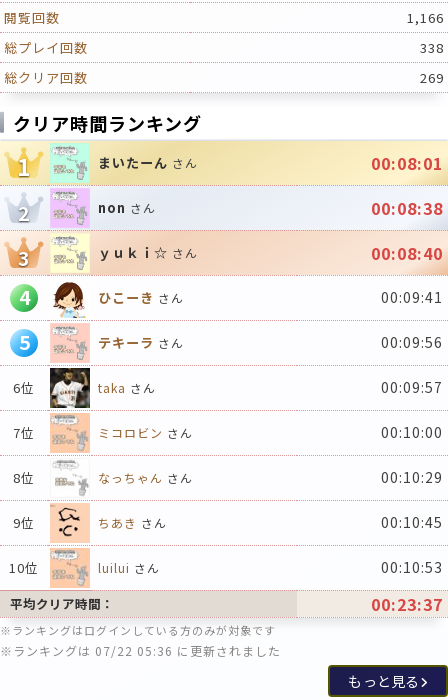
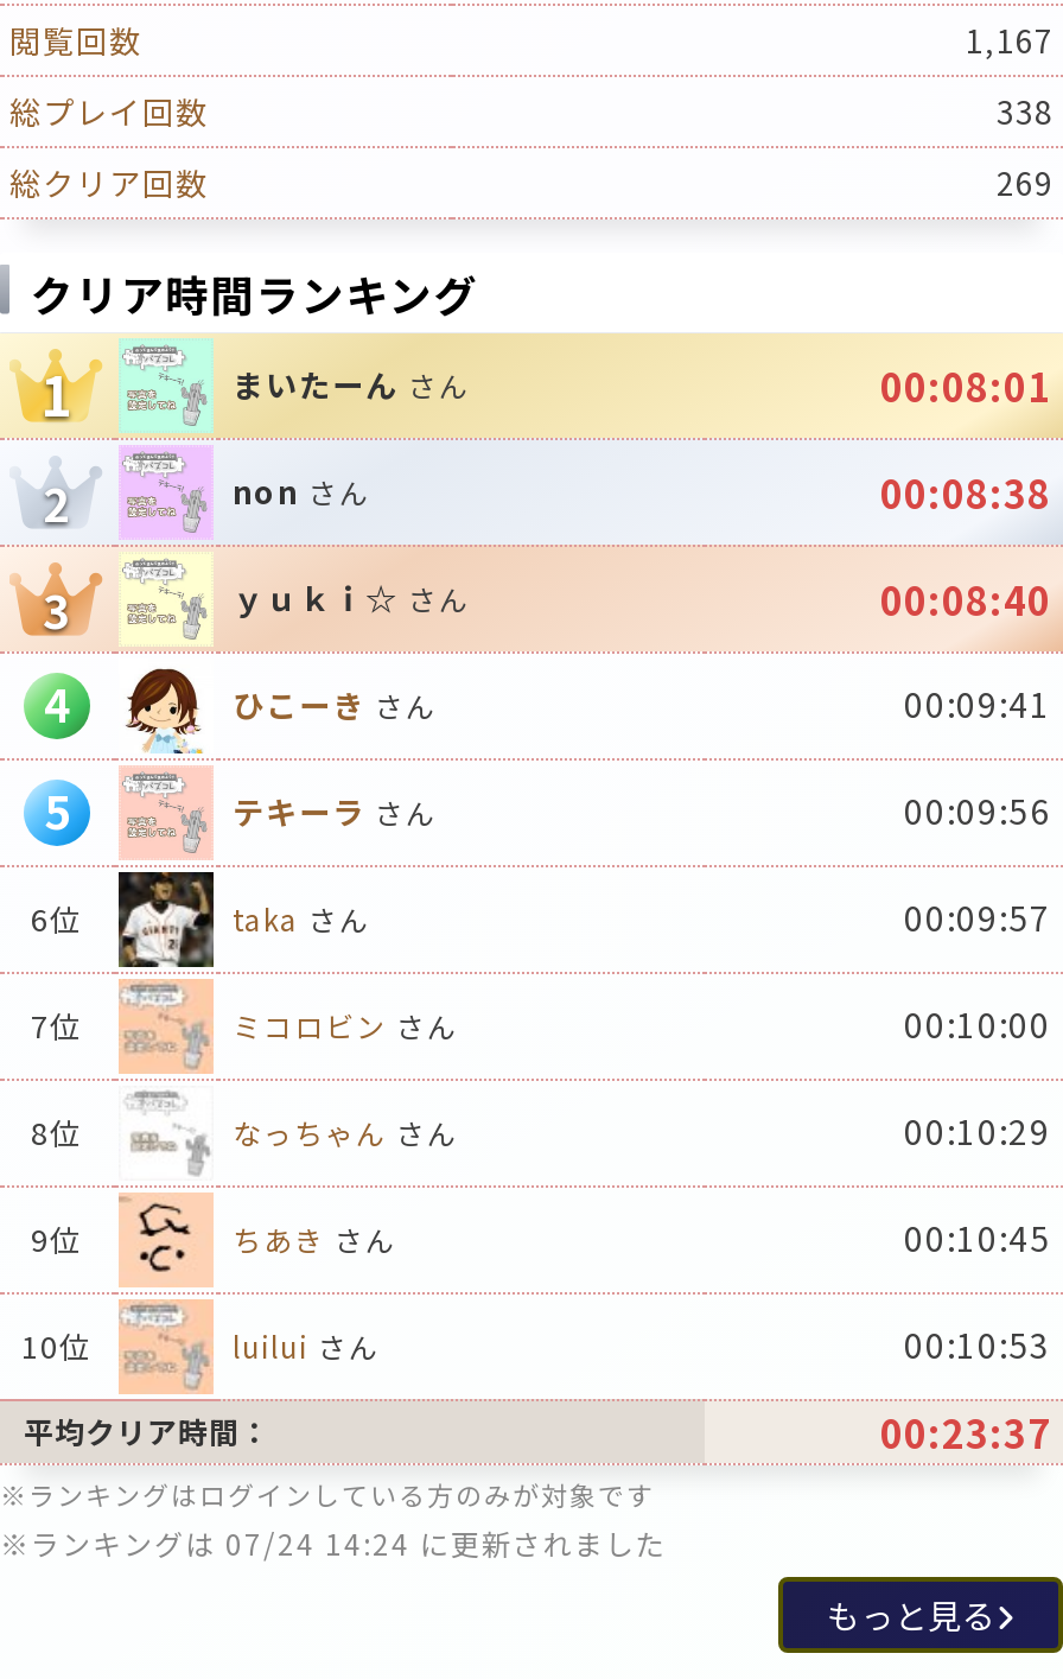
- 1,166
+ 1,167

- ※ランキングは 07/22 05:36 に更新されました
+ ※ランキングは 07/24 14:24 に更新されました
